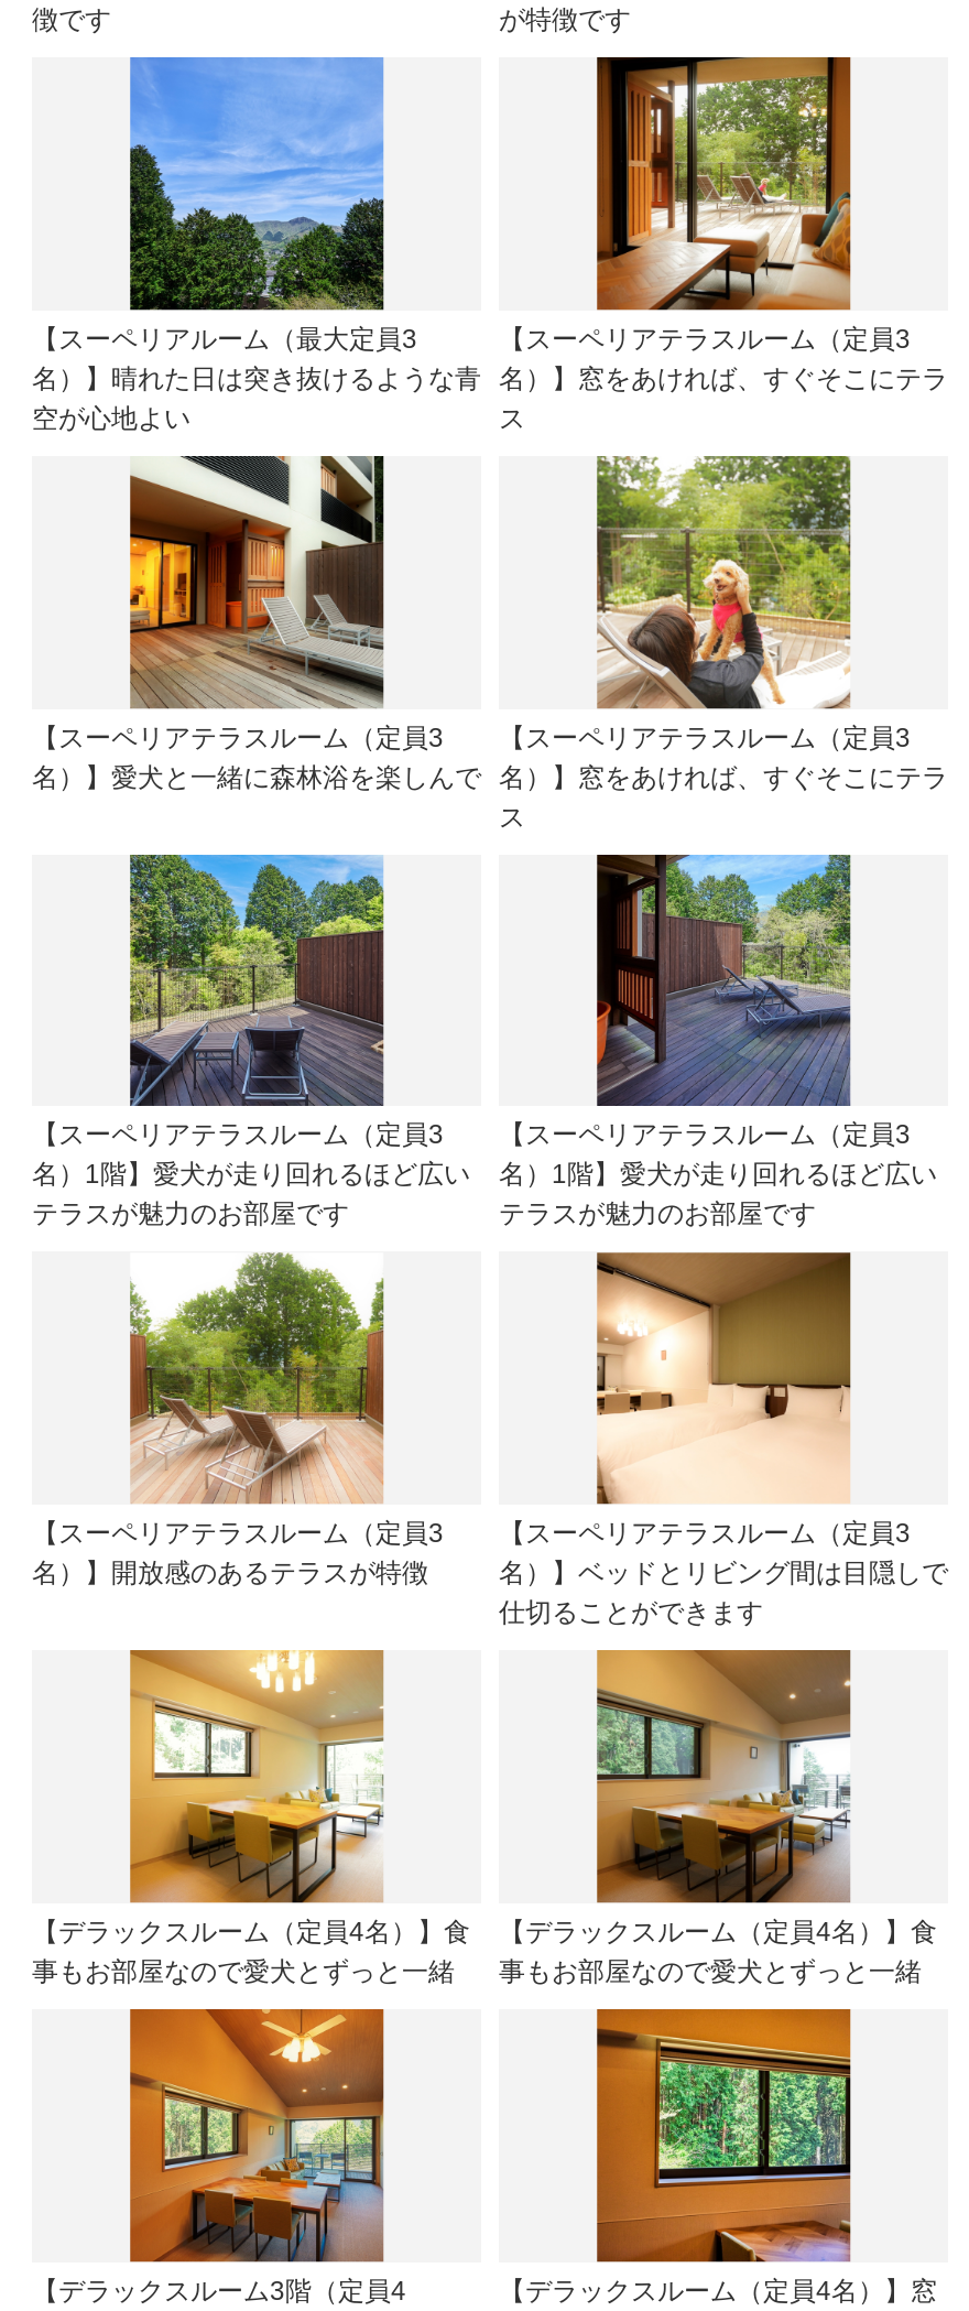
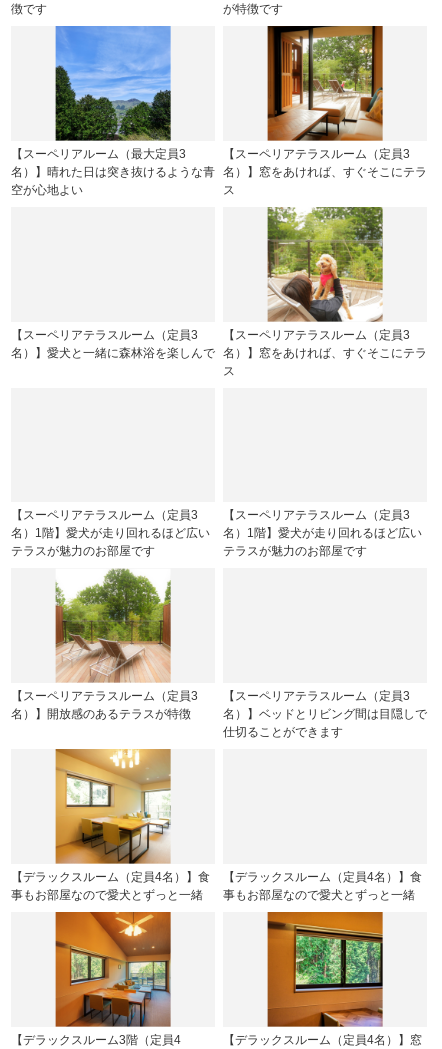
- [image]

- [image]

- [image]

- [image]

- [image]
